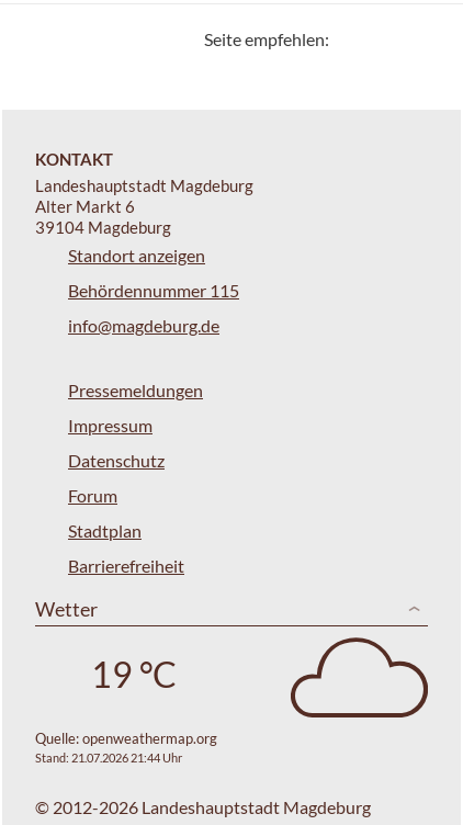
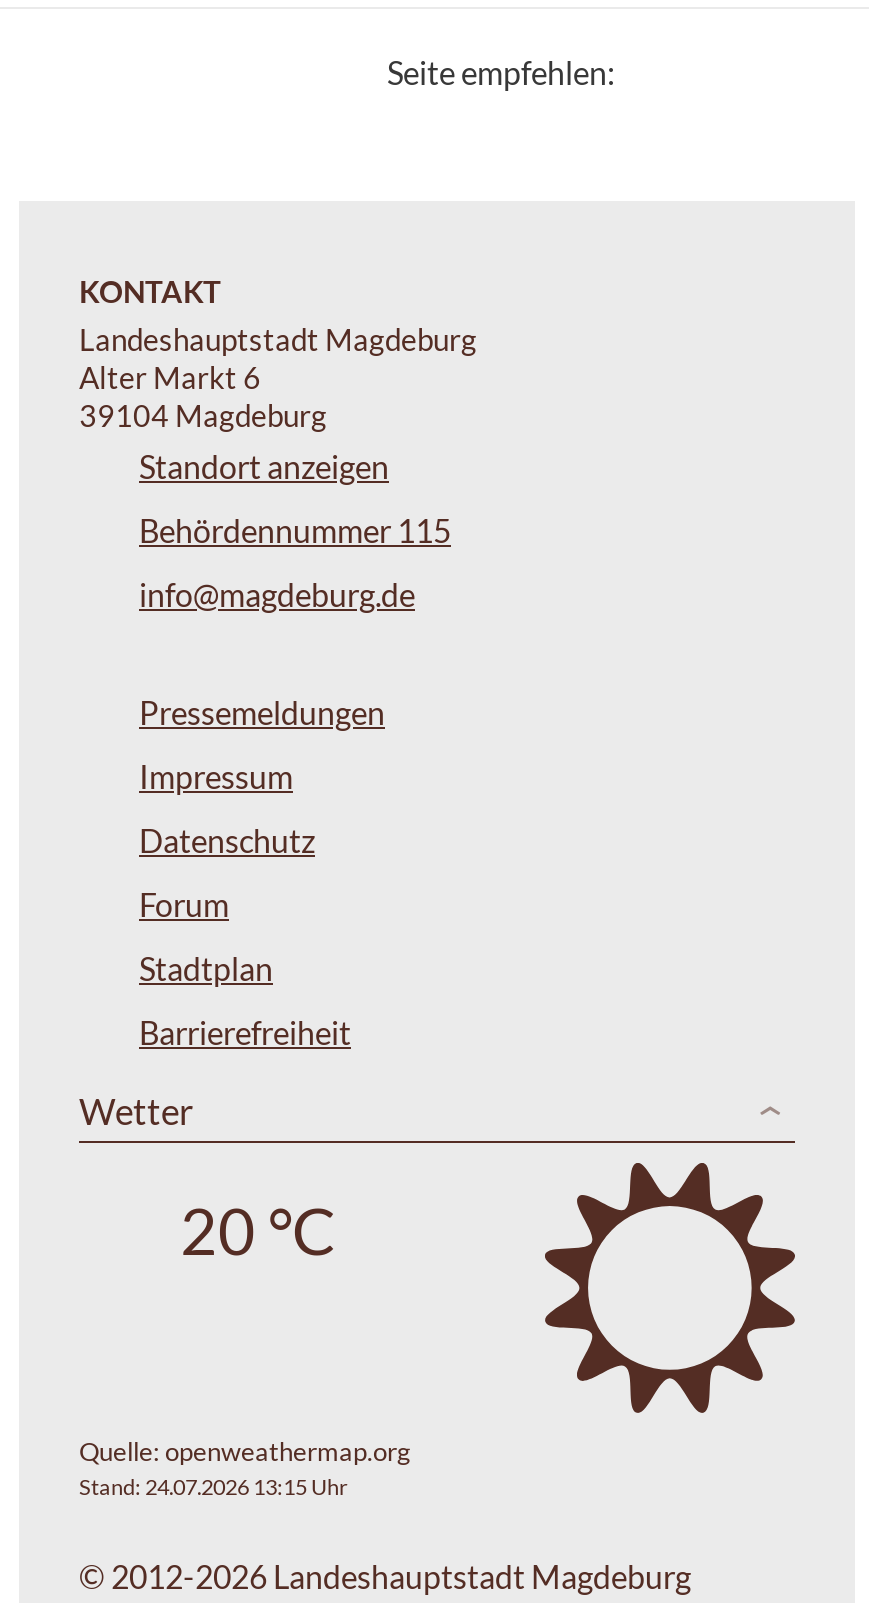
- [image]
+ [image]

- 19 °C
+ 20 °C

- Stand: 21.07.2026 21:44 Uhr
+ Stand: 24.07.2026 13:15 Uhr
